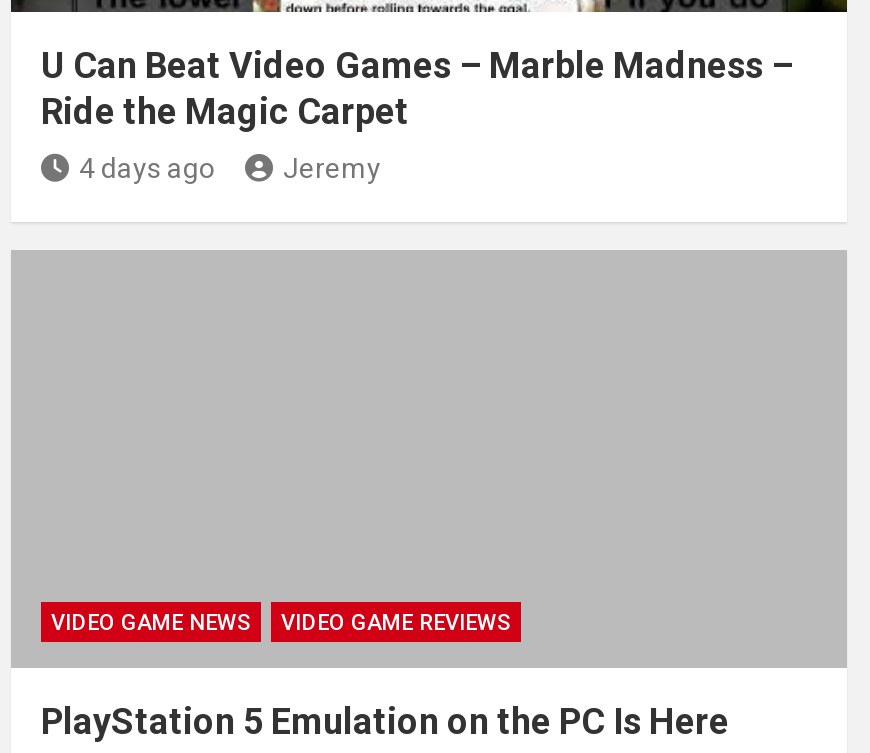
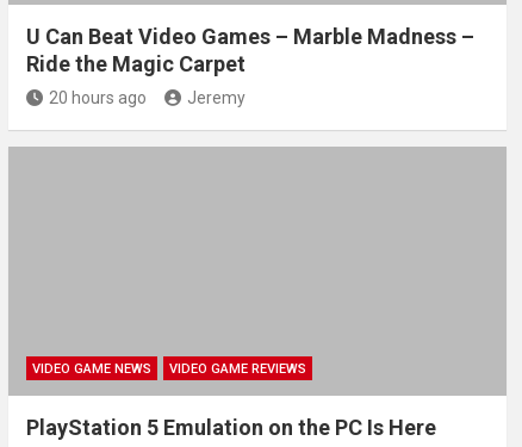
- 4 days ago
+ 20 hours ago
